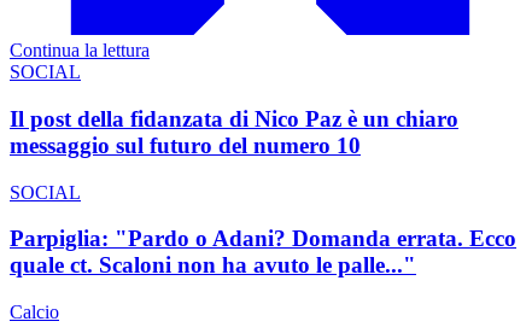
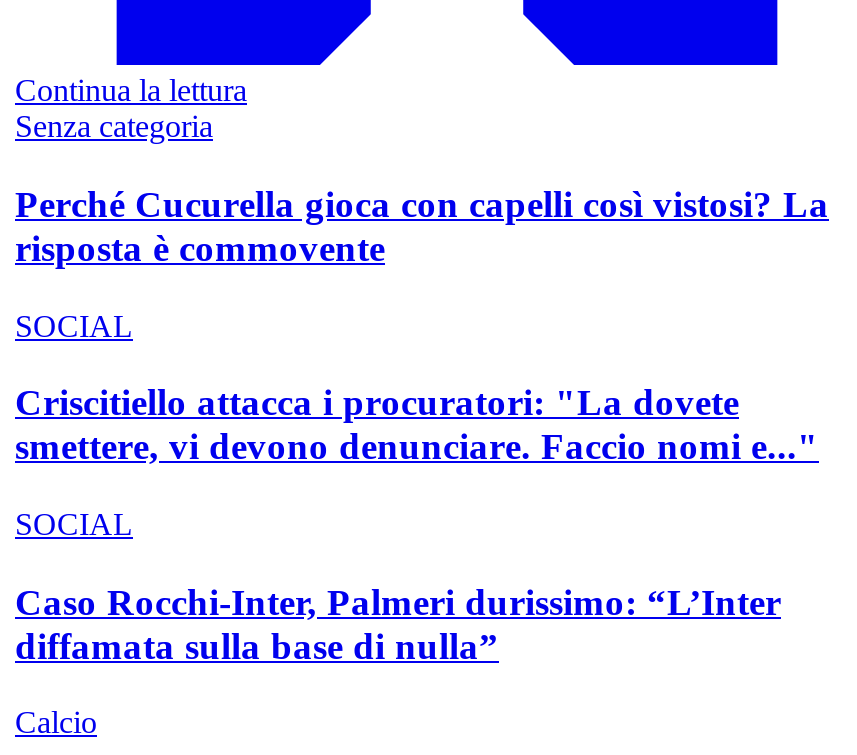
+ Senza categoria
+ Perché Cucurella gioca con capelli così vistosi? La
+ risposta è commovente

- Il post della fidanzata di Nico Paz è un chiaro
- messaggio sul futuro del numero 10
+ Criscitiello attacca i procuratori: "La dovete
+ smettere, vi devono denunciare. Faccio nomi e..."

- Parpiglia: "Pardo o Adani? Domanda errata. Ecco
- quale ct. Scaloni non ha avuto le palle..."
+ Caso Rocchi-Inter, Palmeri durissimo: “L’Inter
+ diffamata sulla base di nulla”
